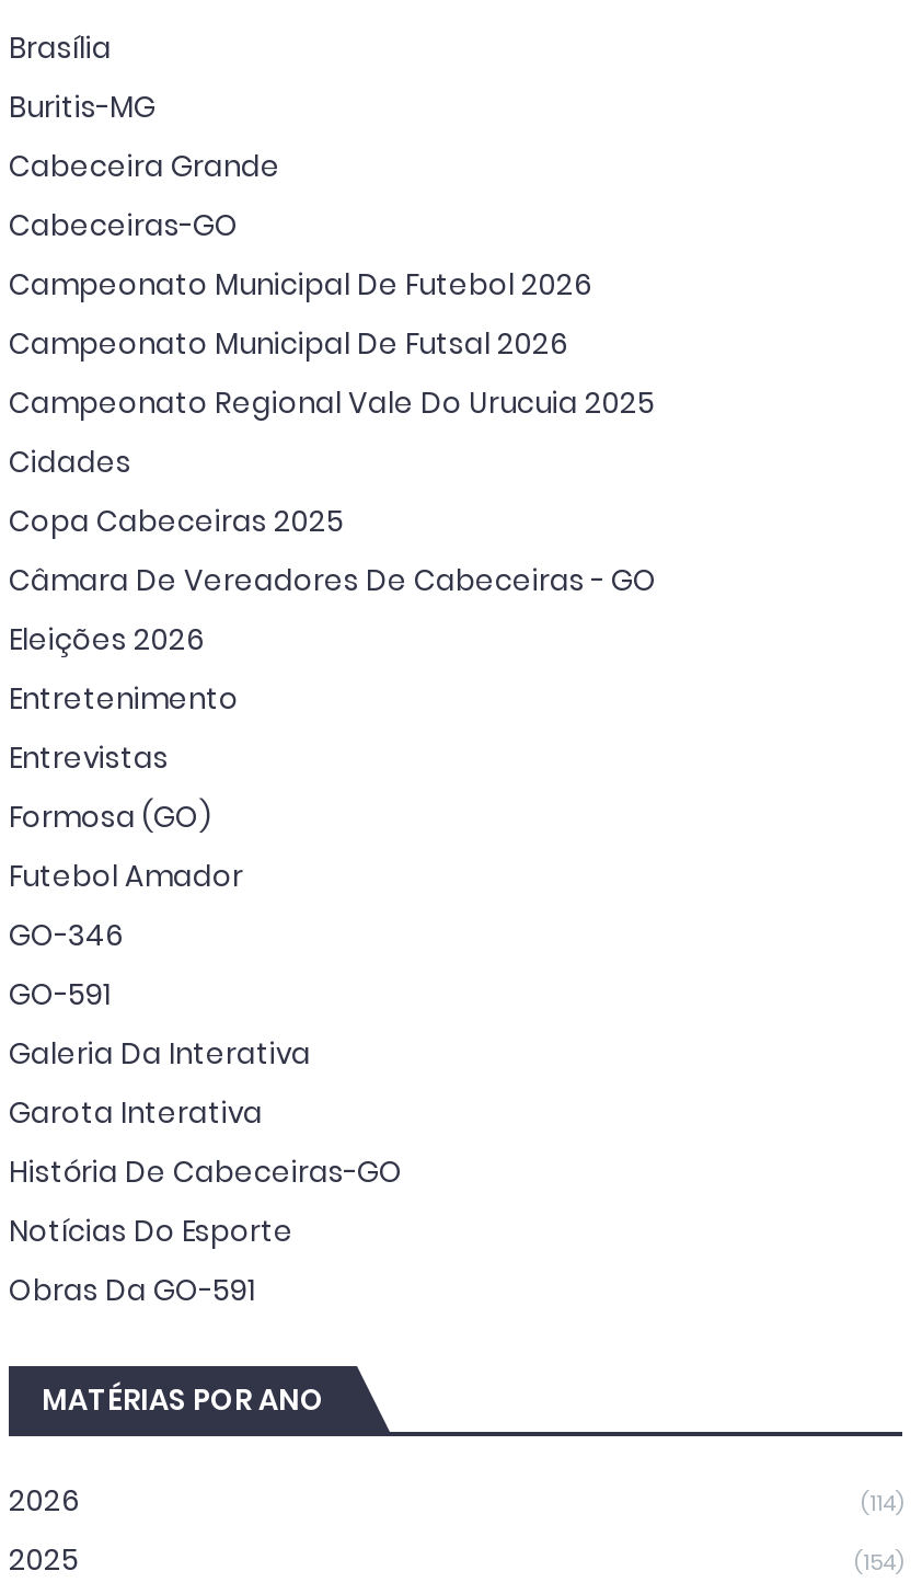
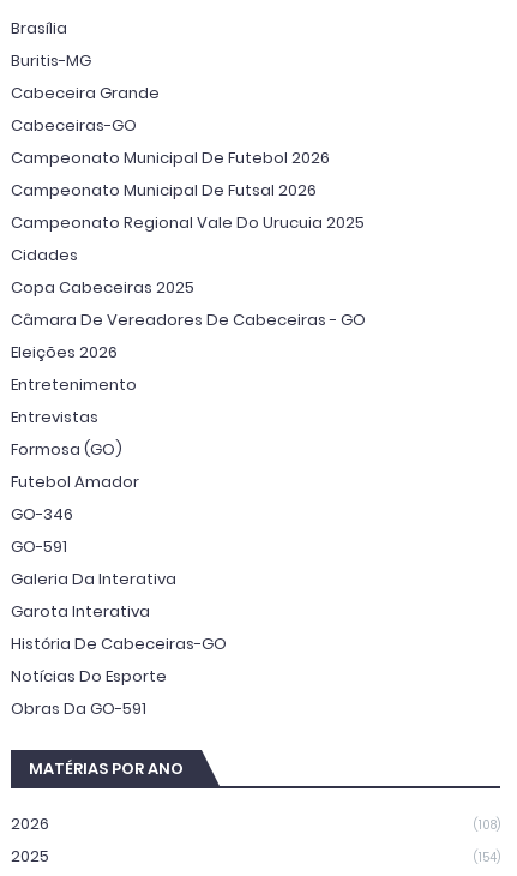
- (114)
+ (108)
